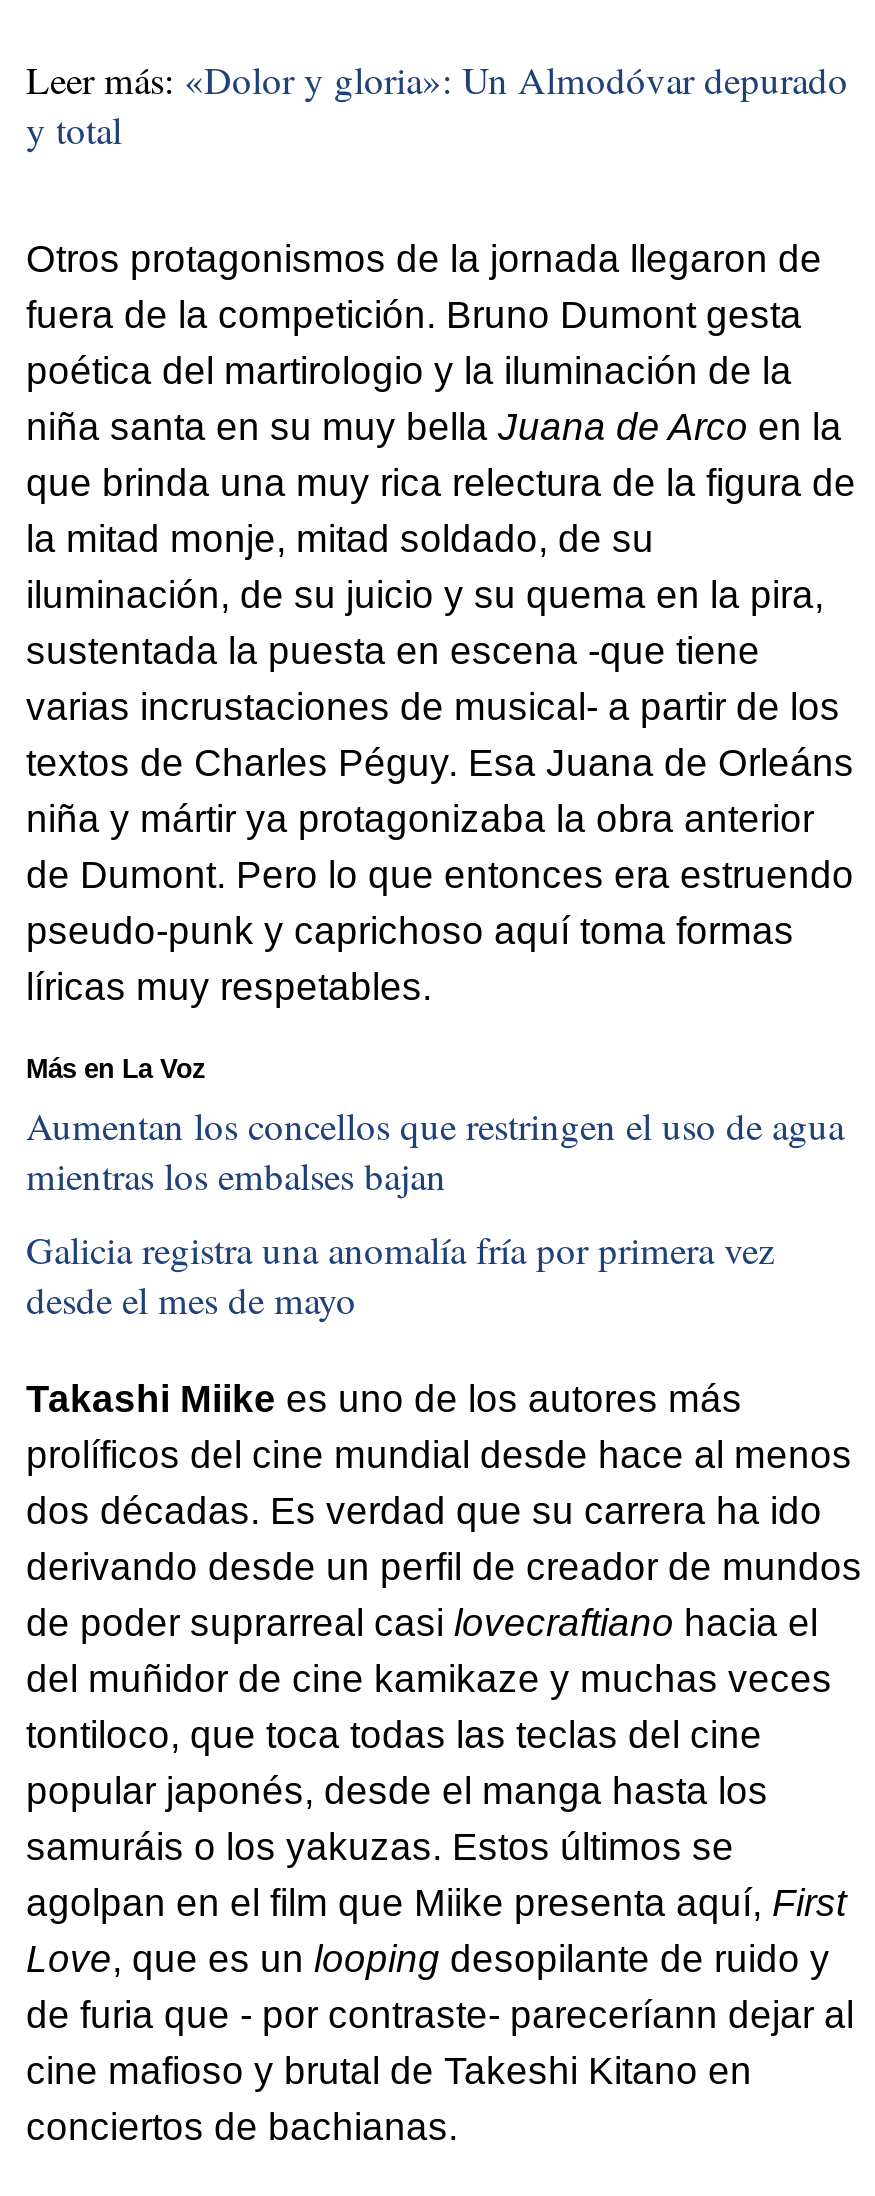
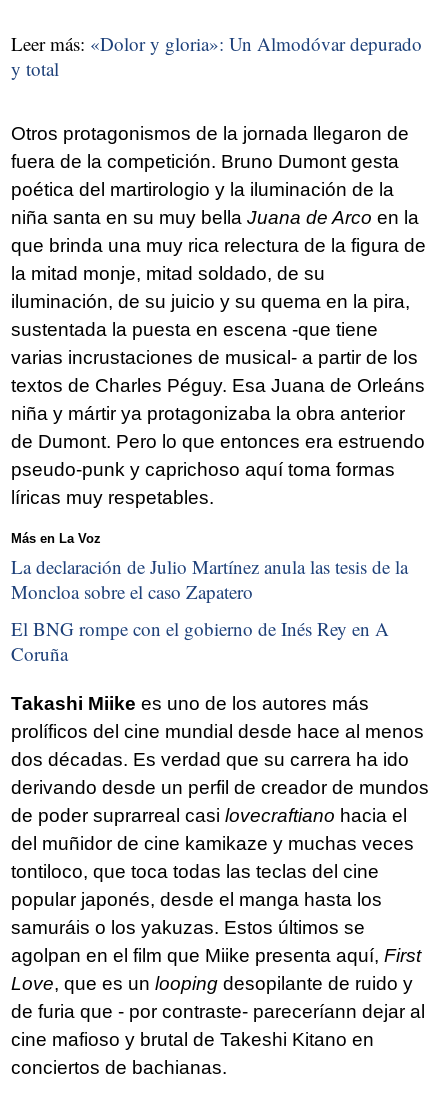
- Aumentan los concellos que restringen el uso de agua
- mientras los embalses bajan
+ La declaración de Julio Martínez anula las tesis de la
+ Moncloa sobre el caso Zapatero

- Galicia registra una anomalía fría por primera vez
- desde el mes de mayo
+ El BNG rompe con el gobierno de Inés Rey en A
+ Coruña
